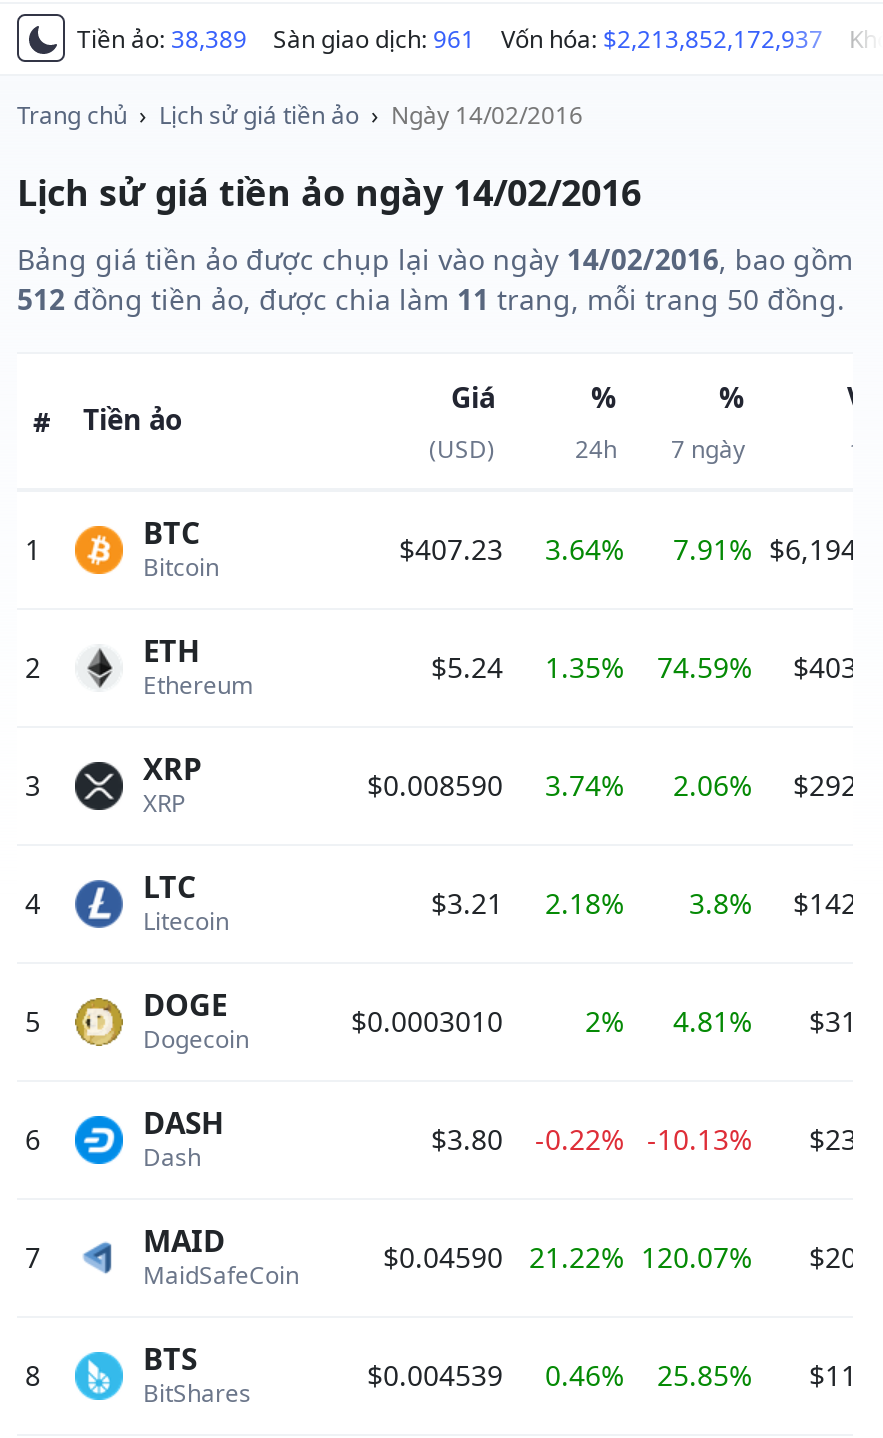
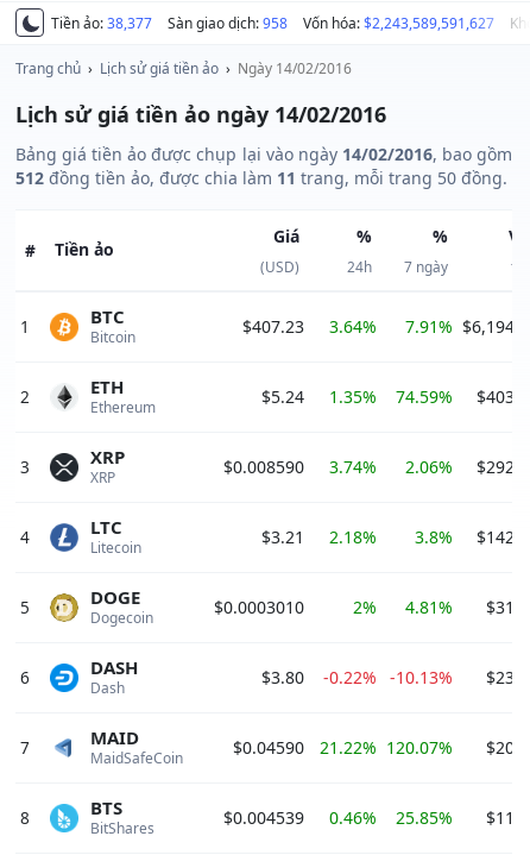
- Tiền ảo: 38,389
+ Tiền ảo: 38,377

- Sàn giao dịch: 961
+ Sàn giao dịch: 958

- Vốn hóa: $2,213,852,172,937
+ Vốn hóa: $2,243,589,591,627
